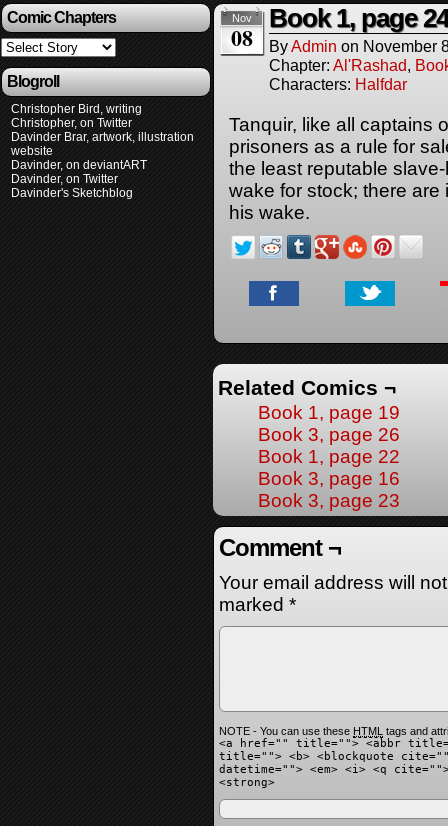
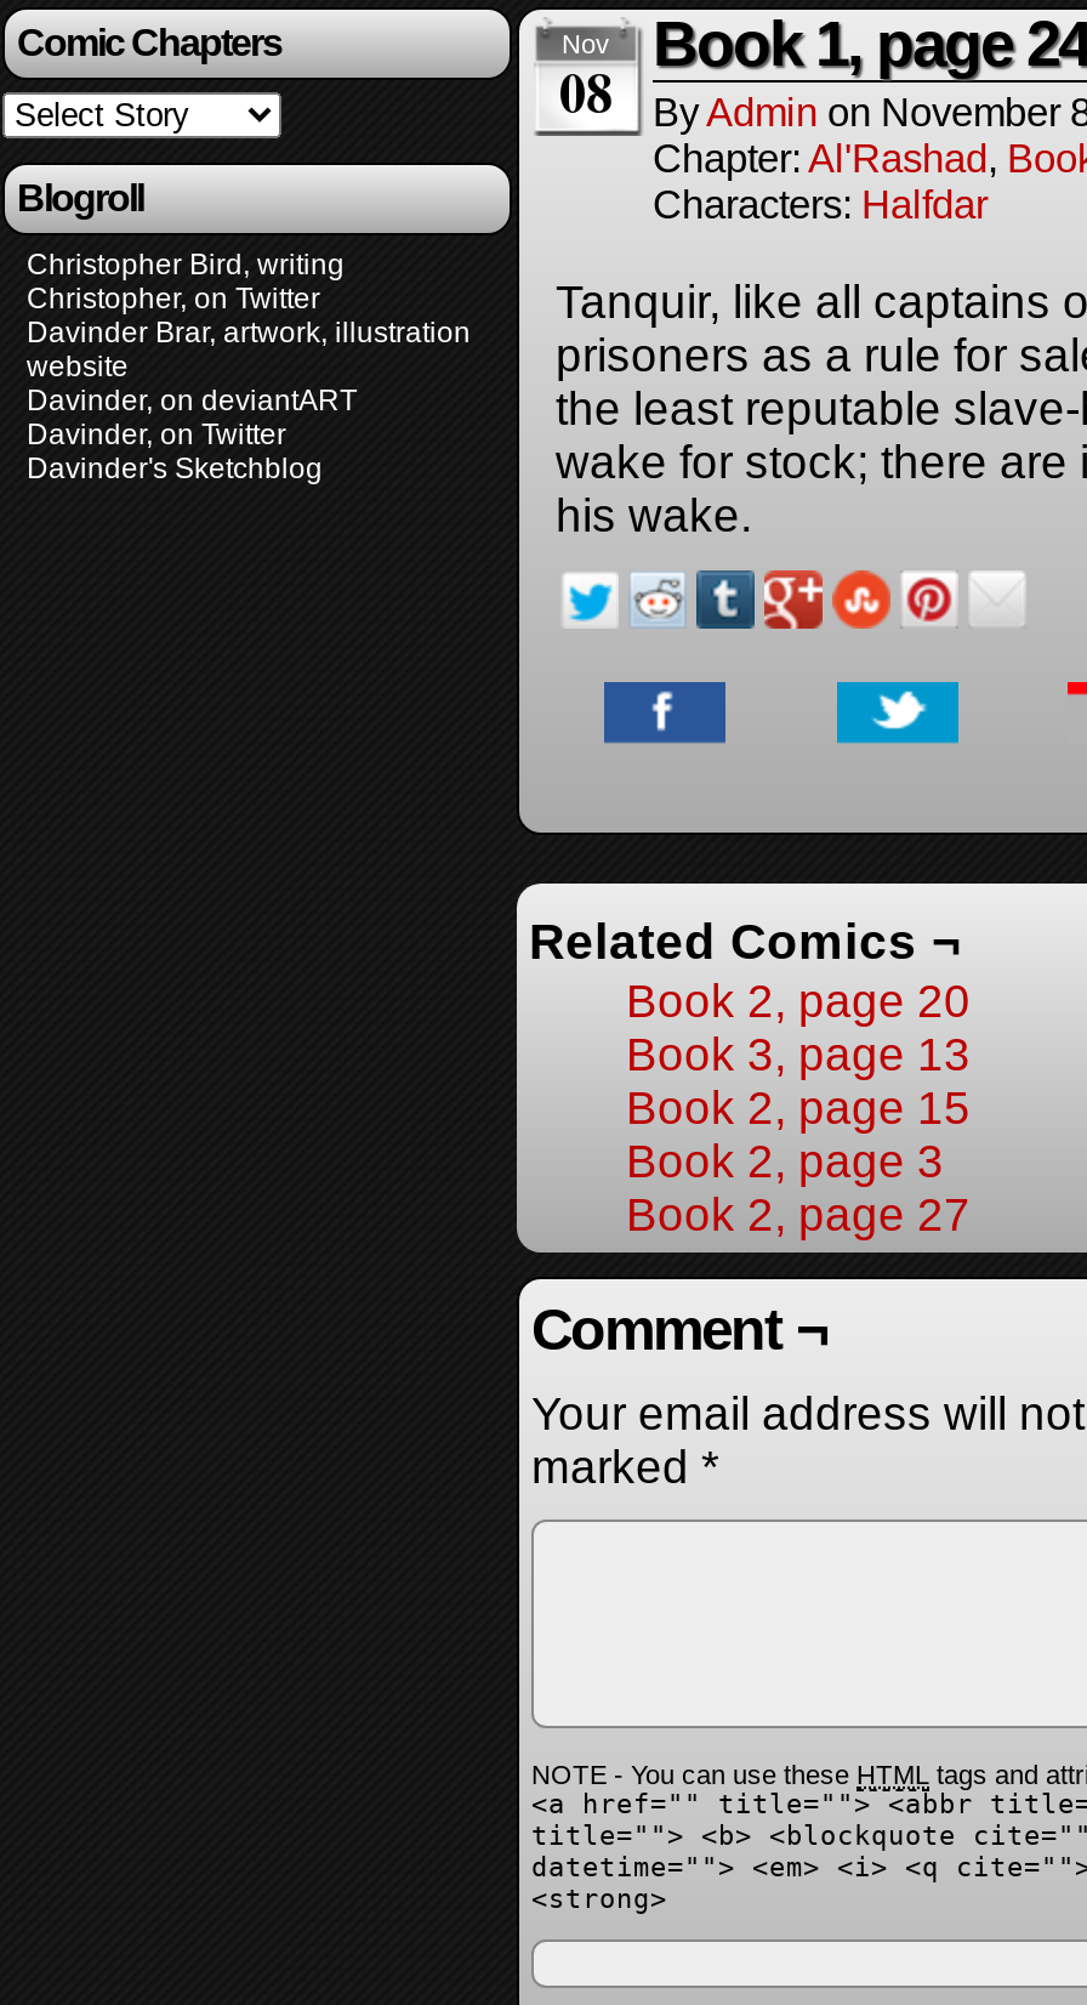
- Book 1, page 19
+ Book 2, page 20

- Book 3, page 26
+ Book 3, page 13

- Book 1, page 22
+ Book 2, page 15

- Book 3, page 16
+ Book 2, page 3

- Book 3, page 23
+ Book 2, page 27
